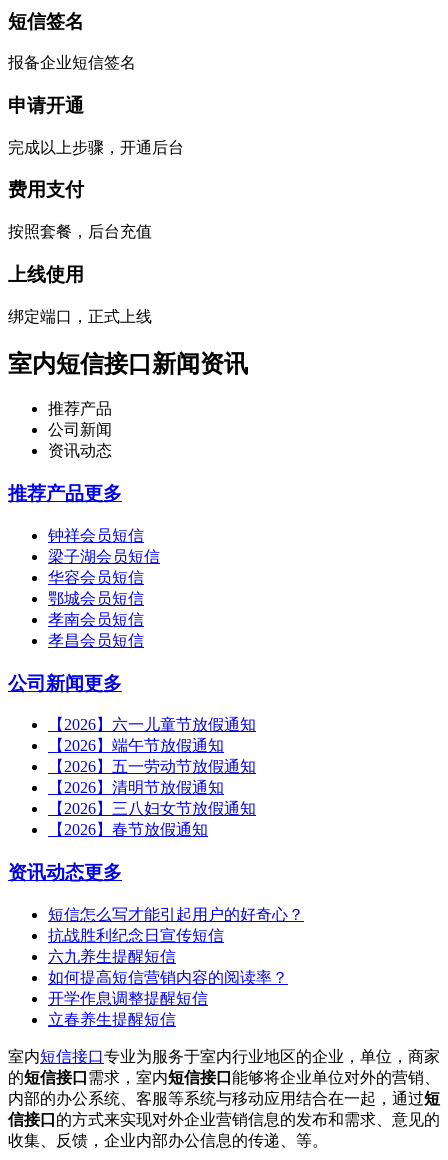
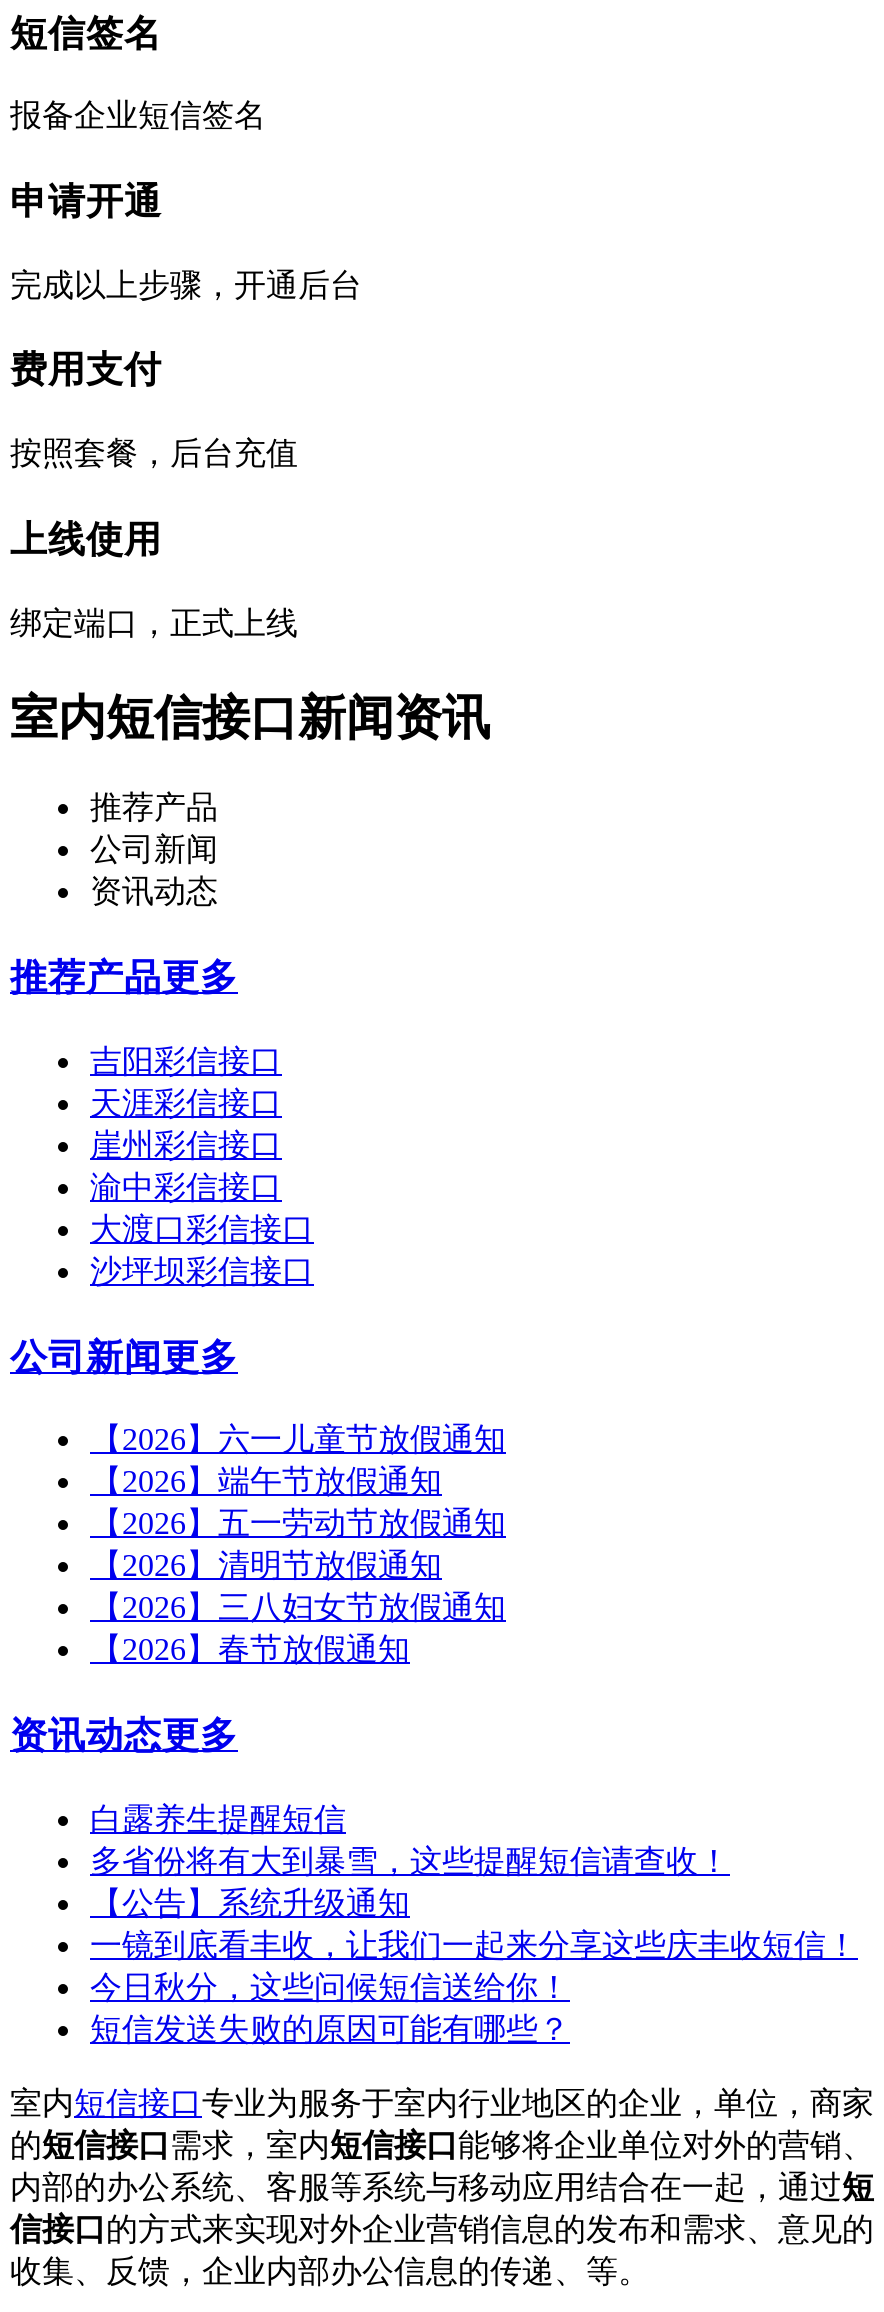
- 钟祥会员短信
- 梁子湖会员短信
- 华容会员短信
- 鄂城会员短信
- 孝南会员短信
- 孝昌会员短信
+ 吉阳彩信接口
+ 天涯彩信接口
+ 崖州彩信接口
+ 渝中彩信接口
+ 大渡口彩信接口
+ 沙坪坝彩信接口

- 短信怎么写才能引起用户的好奇心？
- 抗战胜利纪念日宣传短信
- 六九养生提醒短信
- 如何提高短信营销内容的阅读率？
- 开学作息调整提醒短信
- 立春养生提醒短信
+ 白露养生提醒短信
+ 多省份将有大到暴雪，这些提醒短信请查收！
+ 【公告】系统升级通知
+ 一镜到底看丰收，让我们一起来分享这些庆丰收短信！
+ 今日秋分，这些问候短信送给你！
+ 短信发送失败的原因可能有哪些？
